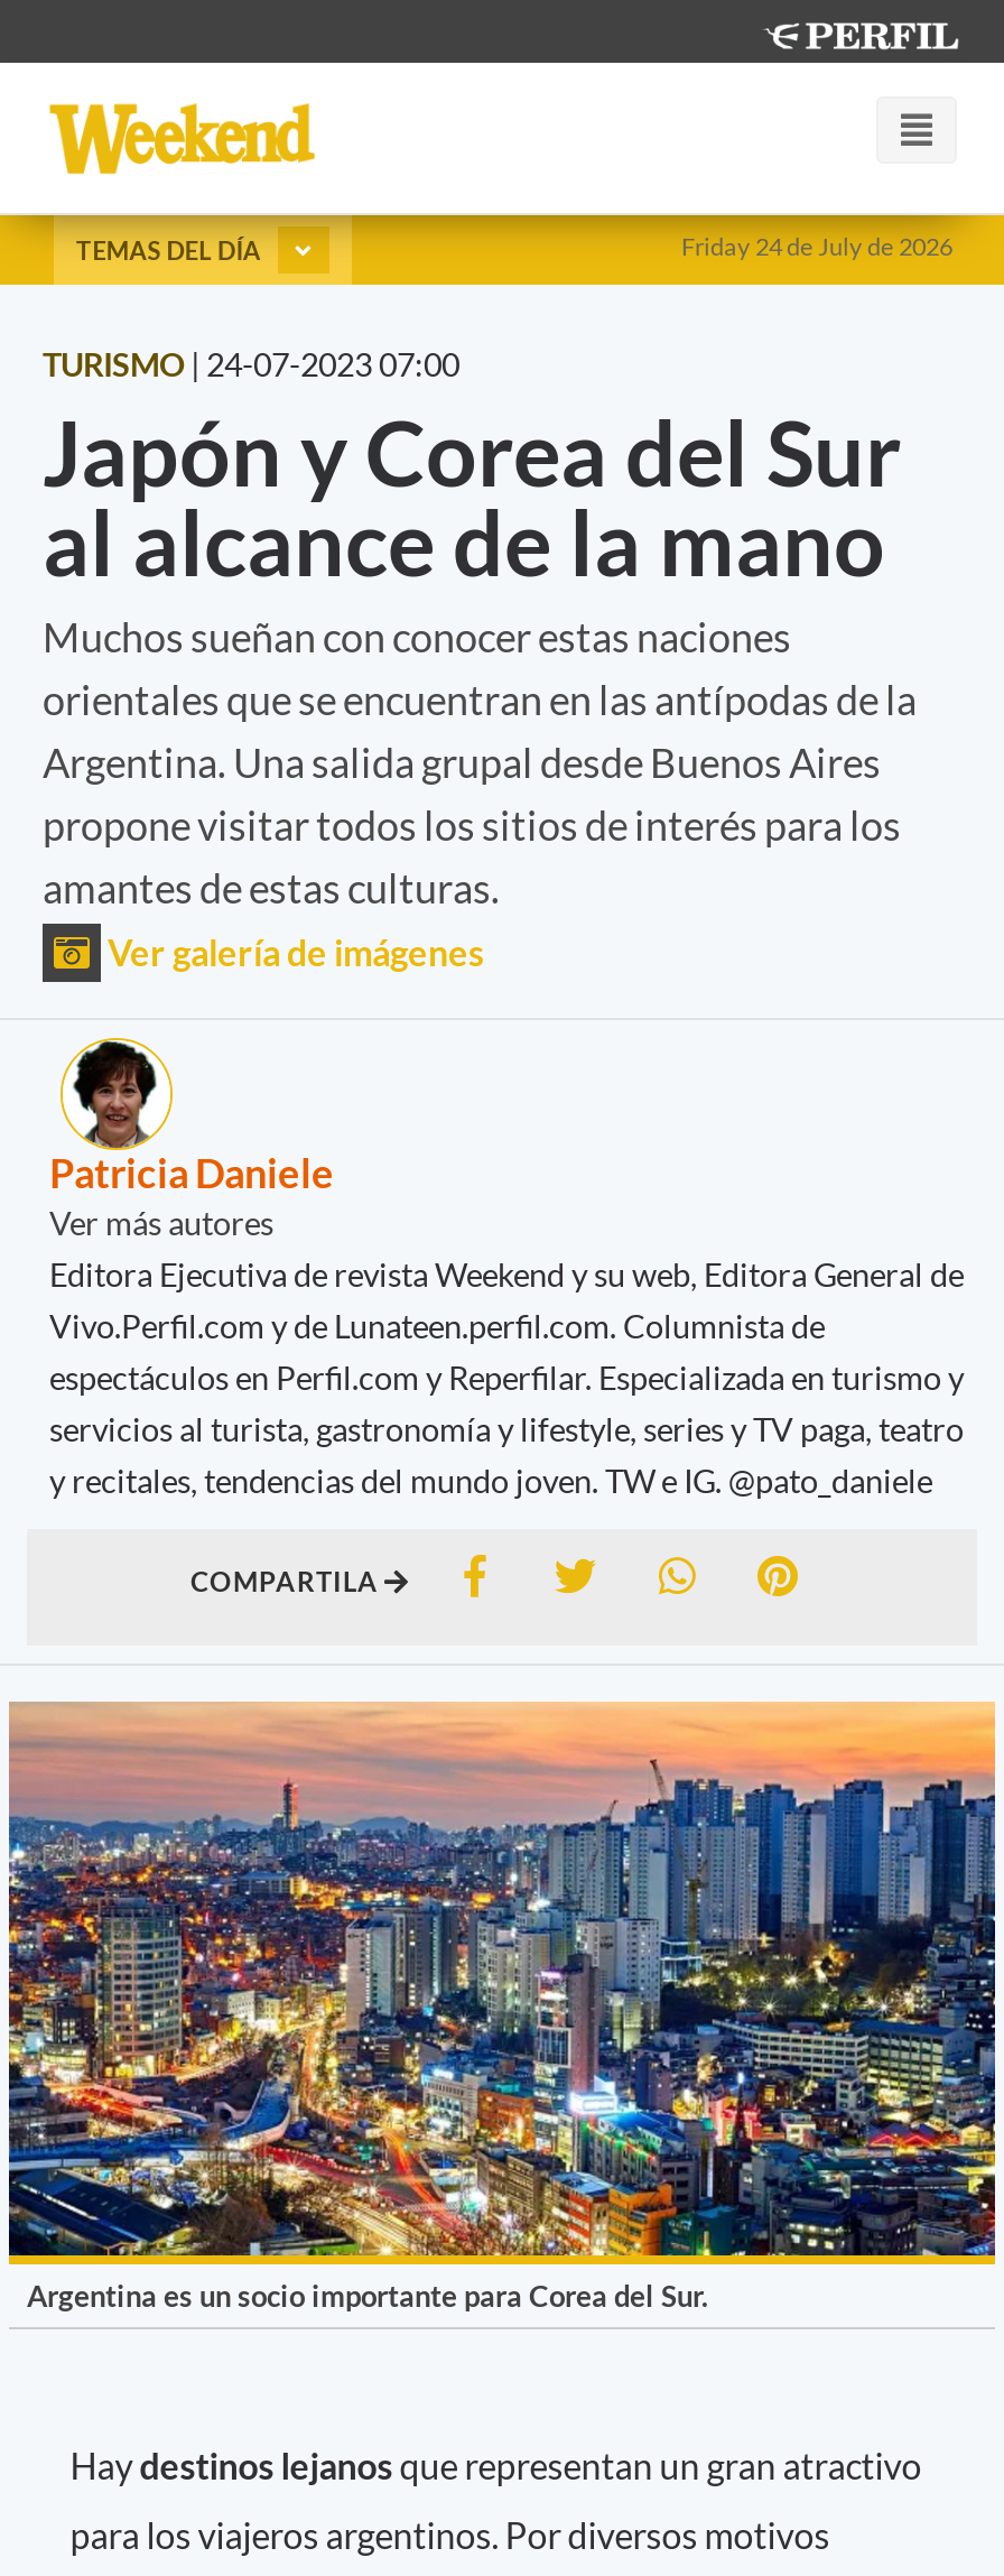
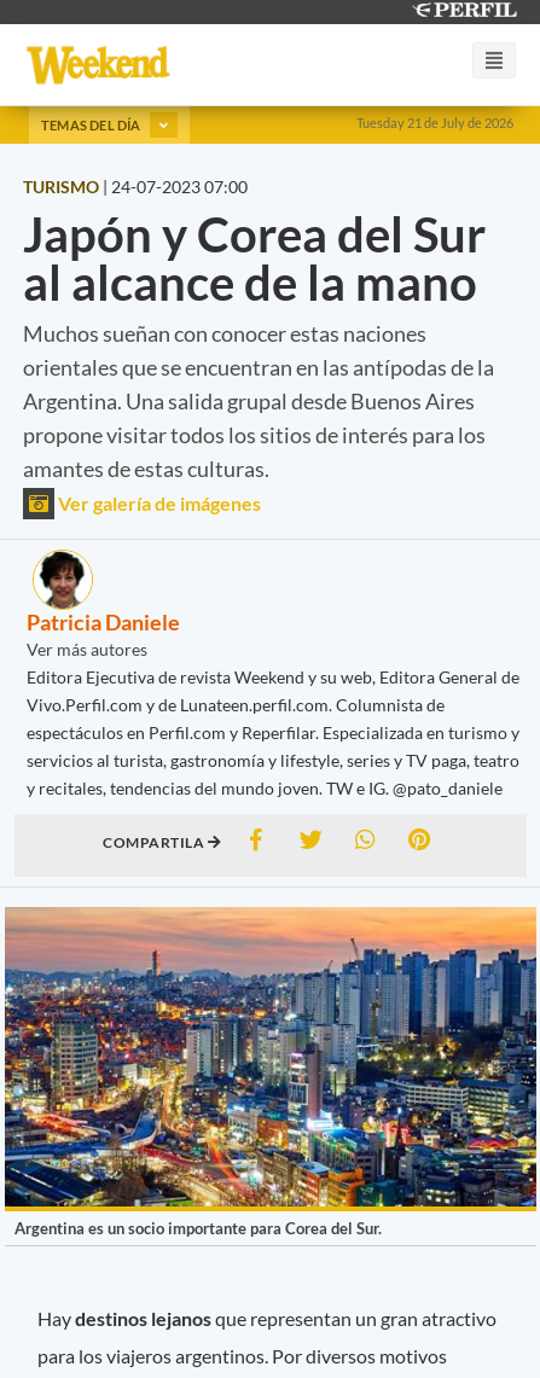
- Friday 24 de July de 2026
+ Tuesday 21 de July de 2026
